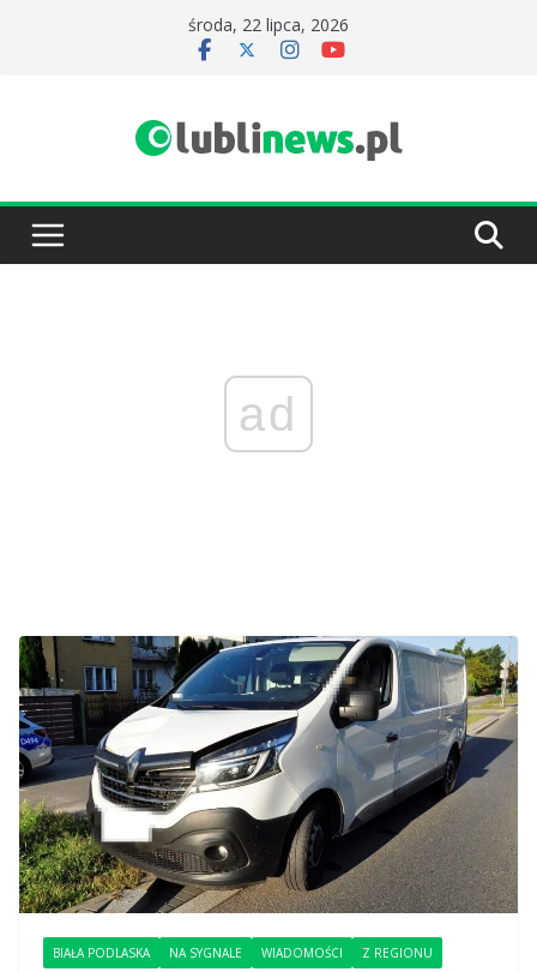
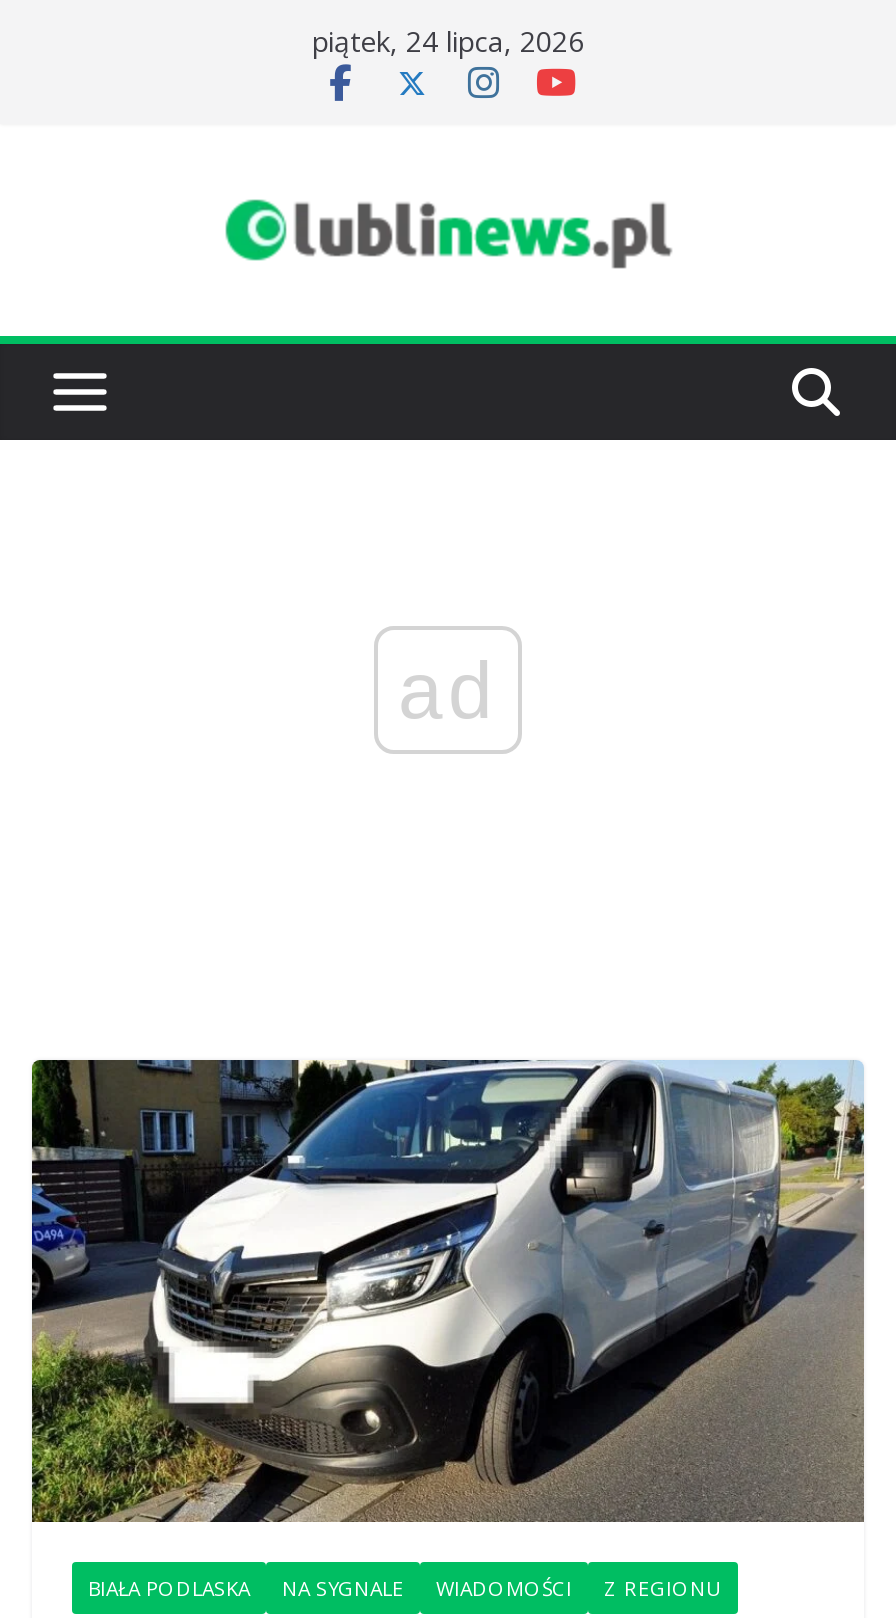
- środa, 22 lipca, 2026
+ piątek, 24 lipca, 2026
